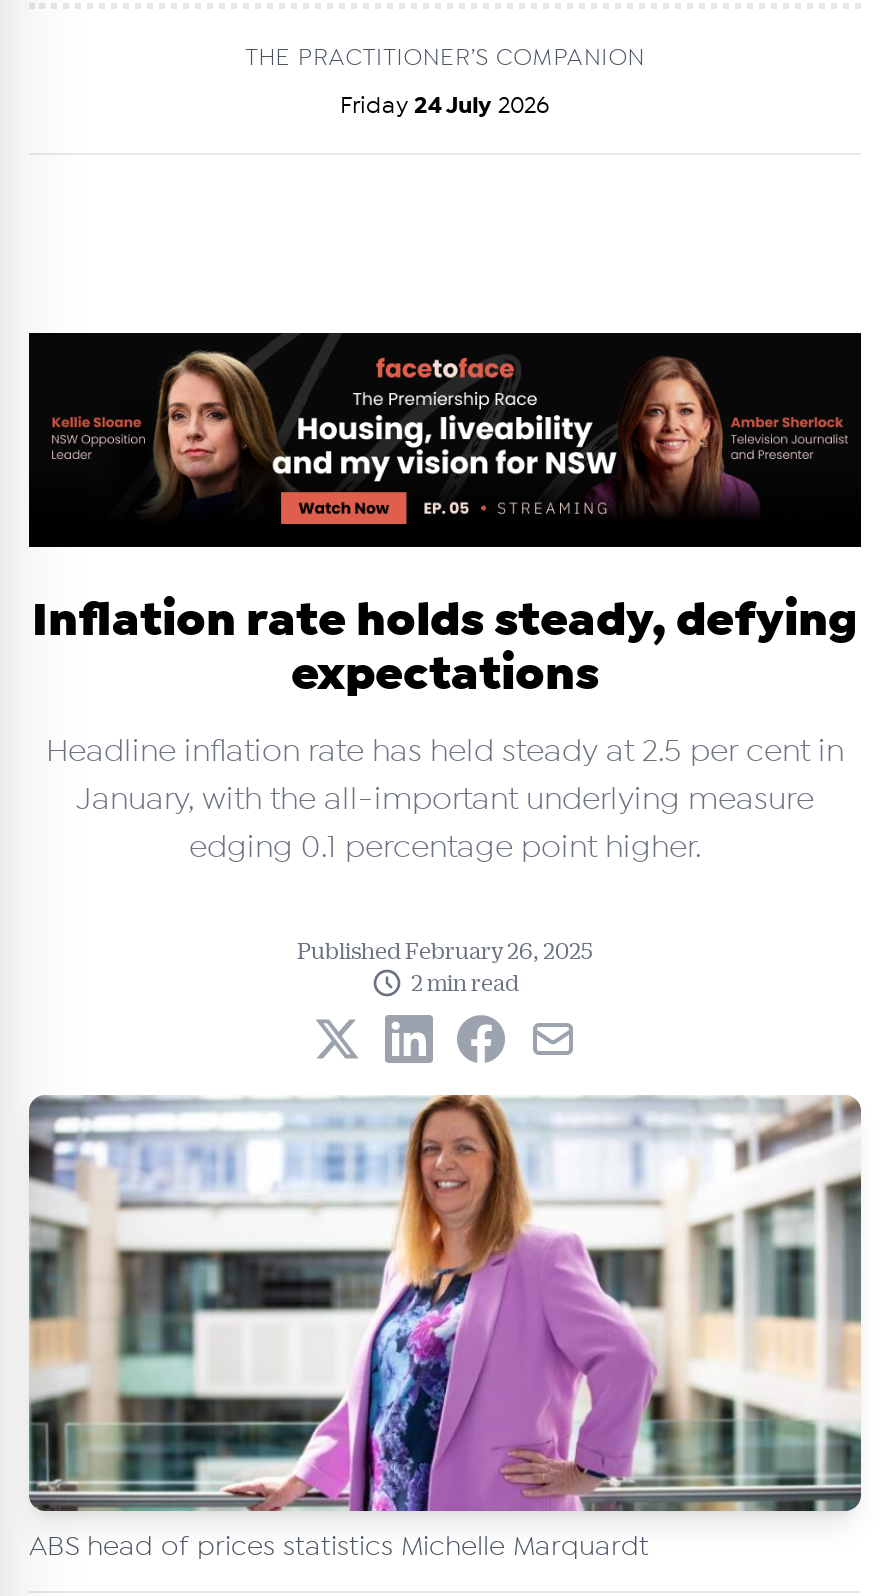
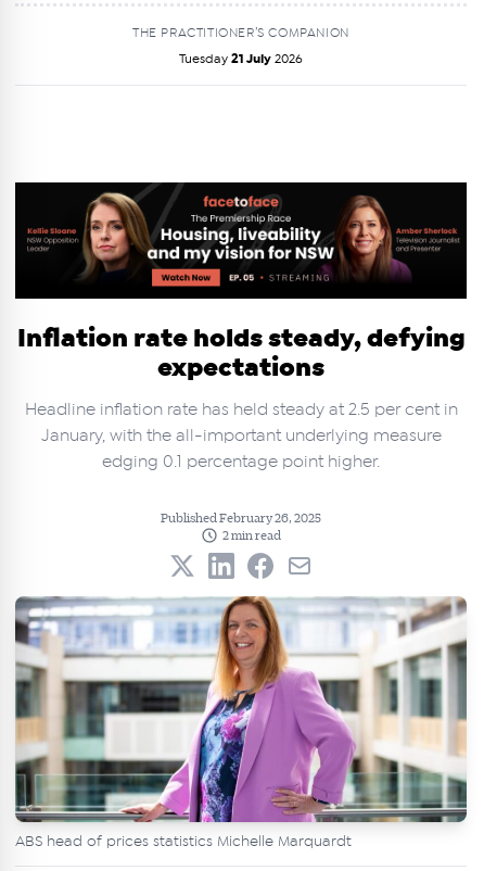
- Friday 24 July 2026
+ Tuesday 21 July 2026
